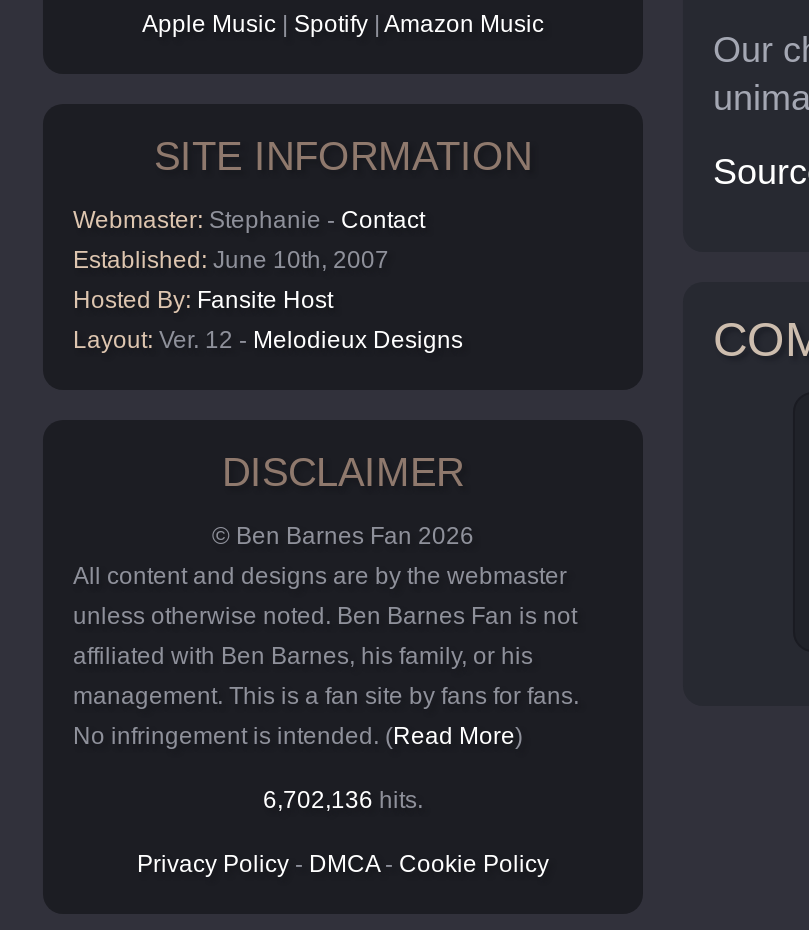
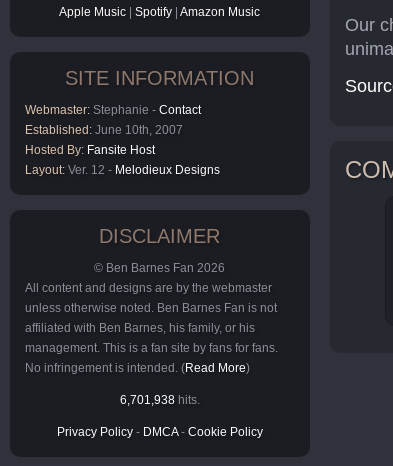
- 6,702,136 hits.
+ 6,701,938 hits.
